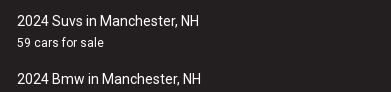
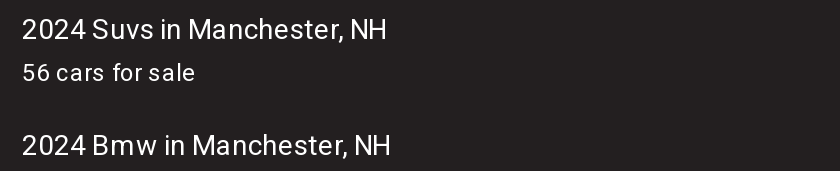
- 59 cars for sale
+ 56 cars for sale
